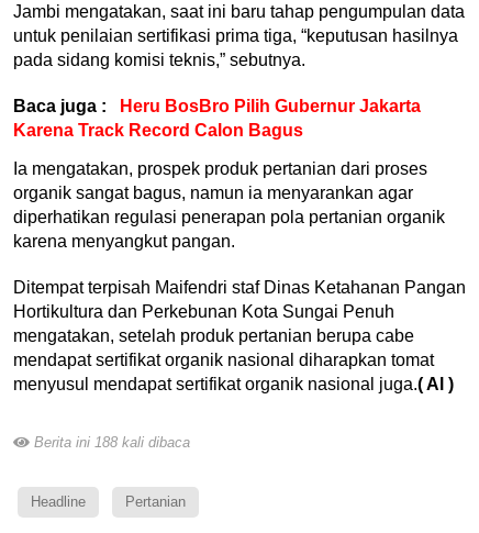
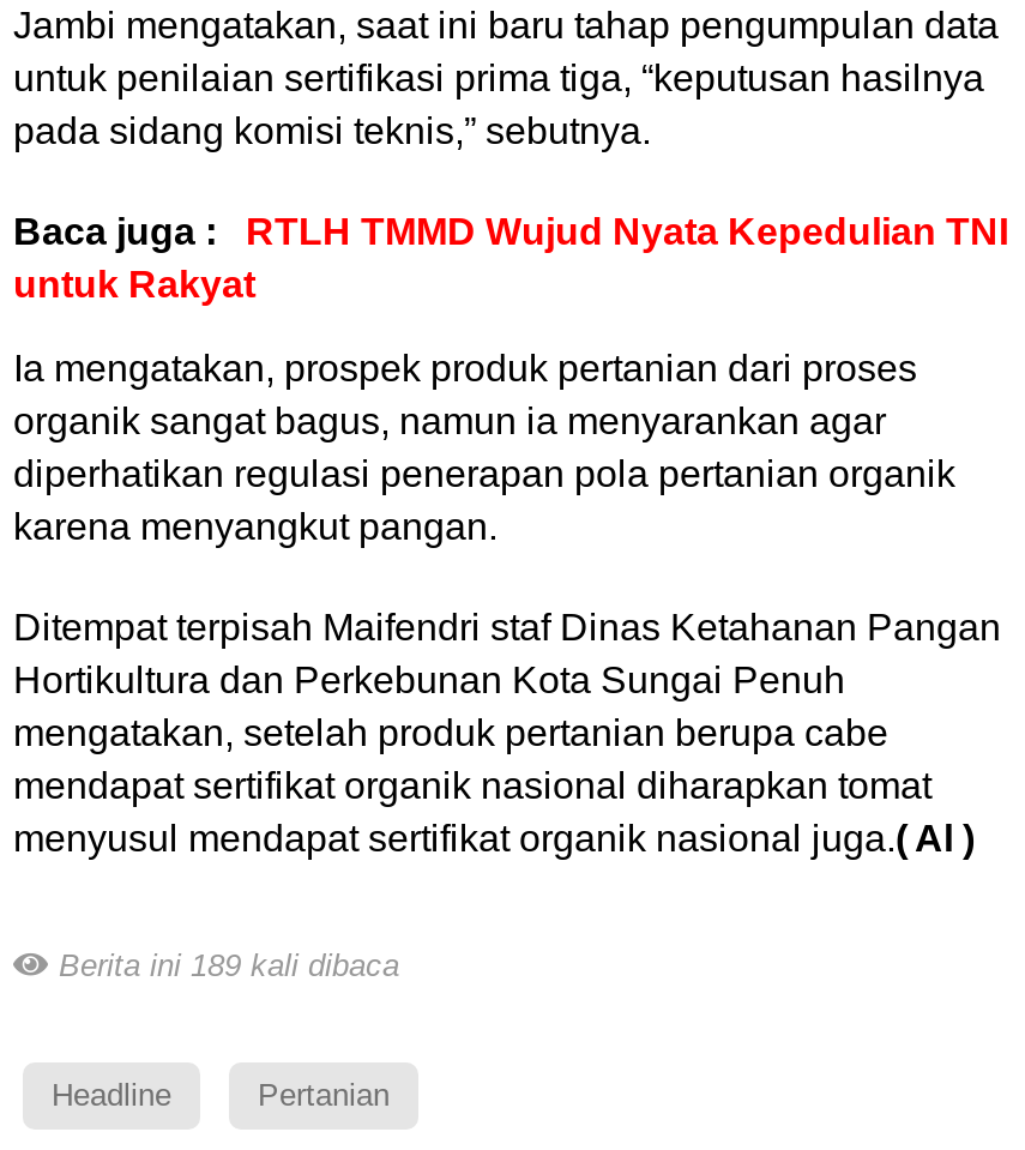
- Baca juga : Heru BosBro Pilih Gubernur Jakarta
- Karena Track Record Calon Bagus
+ Baca juga : RTLH TMMD Wujud Nyata Kepedulian TNI
+ untuk Rakyat

- Berita ini 188 kali dibaca
+ Berita ini 189 kali dibaca
